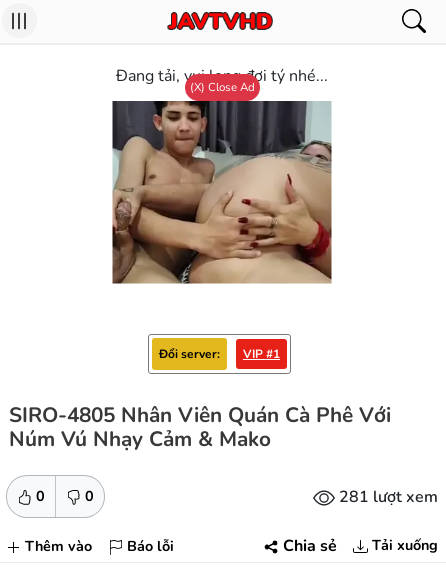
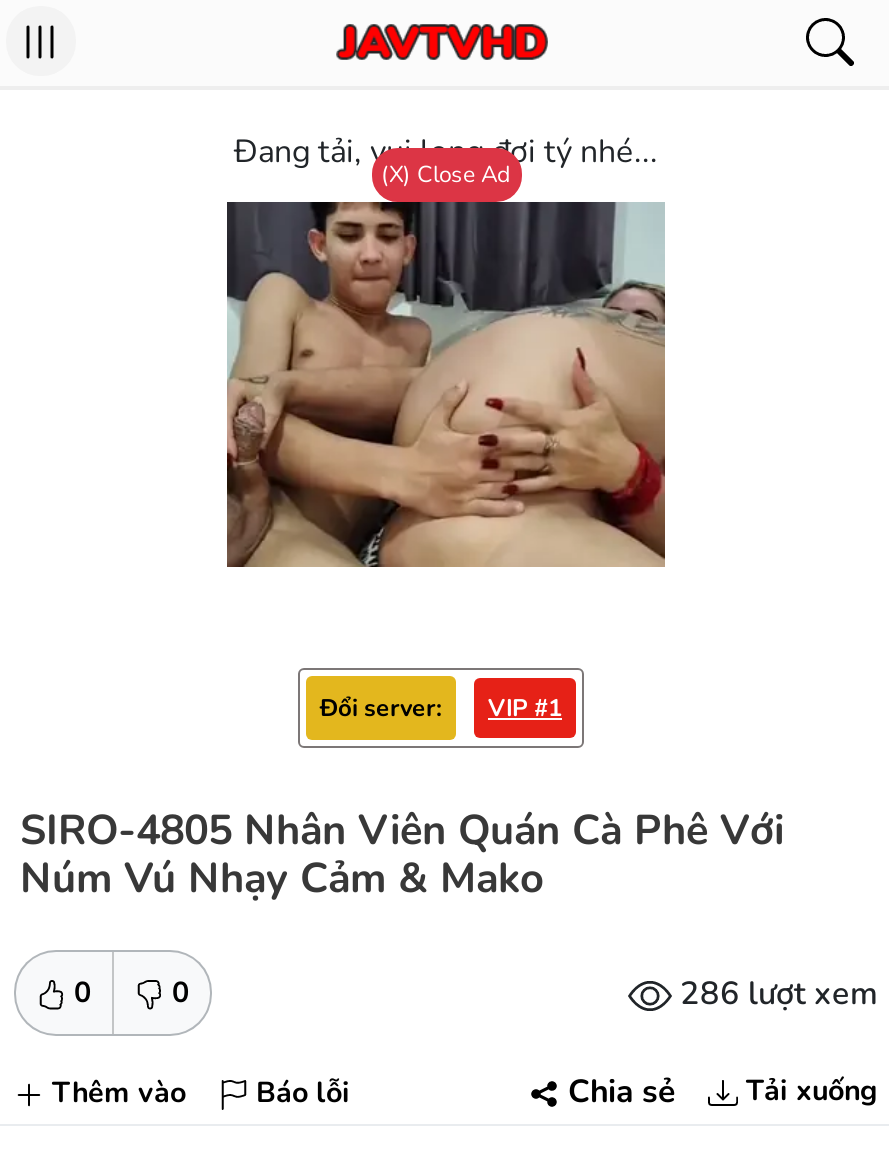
- 281 lượt xem
+ 286 lượt xem
